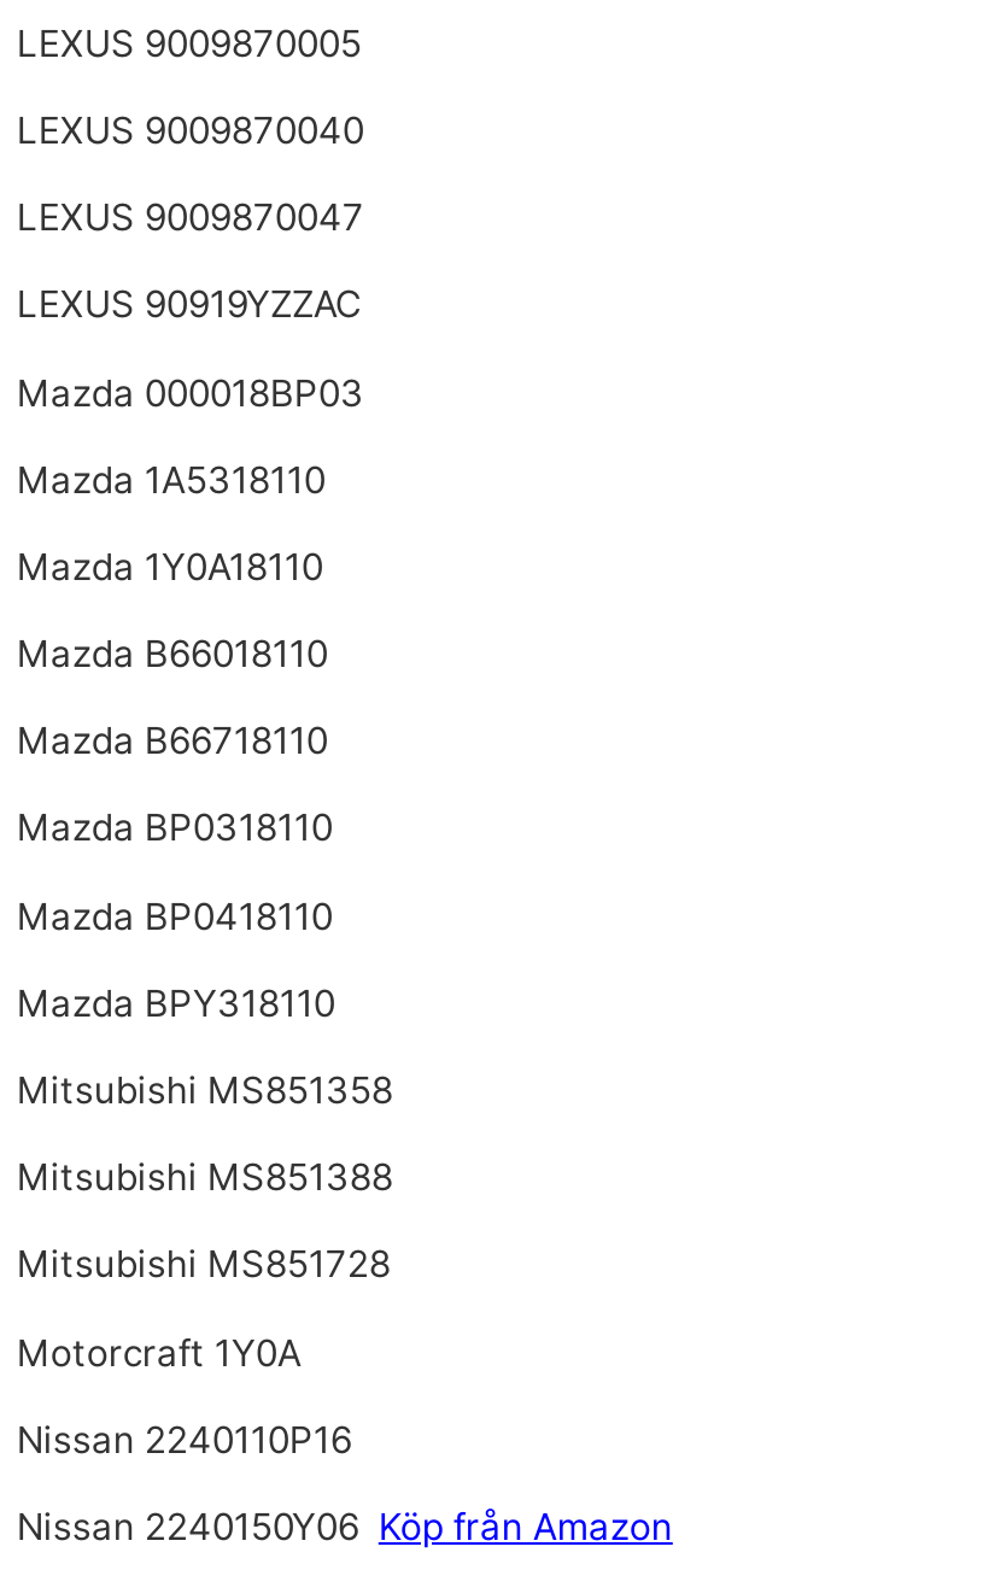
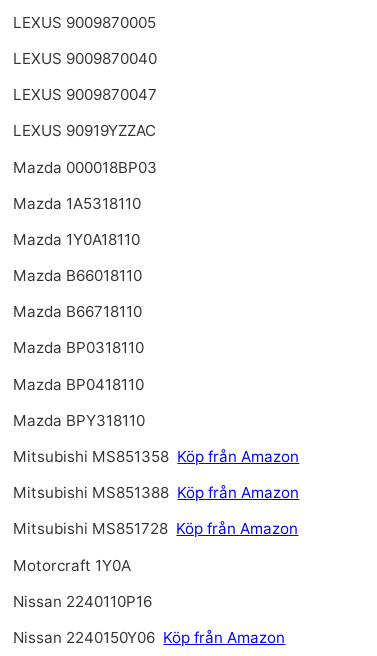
- Mitsubishi MS851358
+ Mitsubishi MS851358 Köp från Amazon

- Mitsubishi MS851388
+ Mitsubishi MS851388 Köp från Amazon

- Mitsubishi MS851728
+ Mitsubishi MS851728 Köp från Amazon
